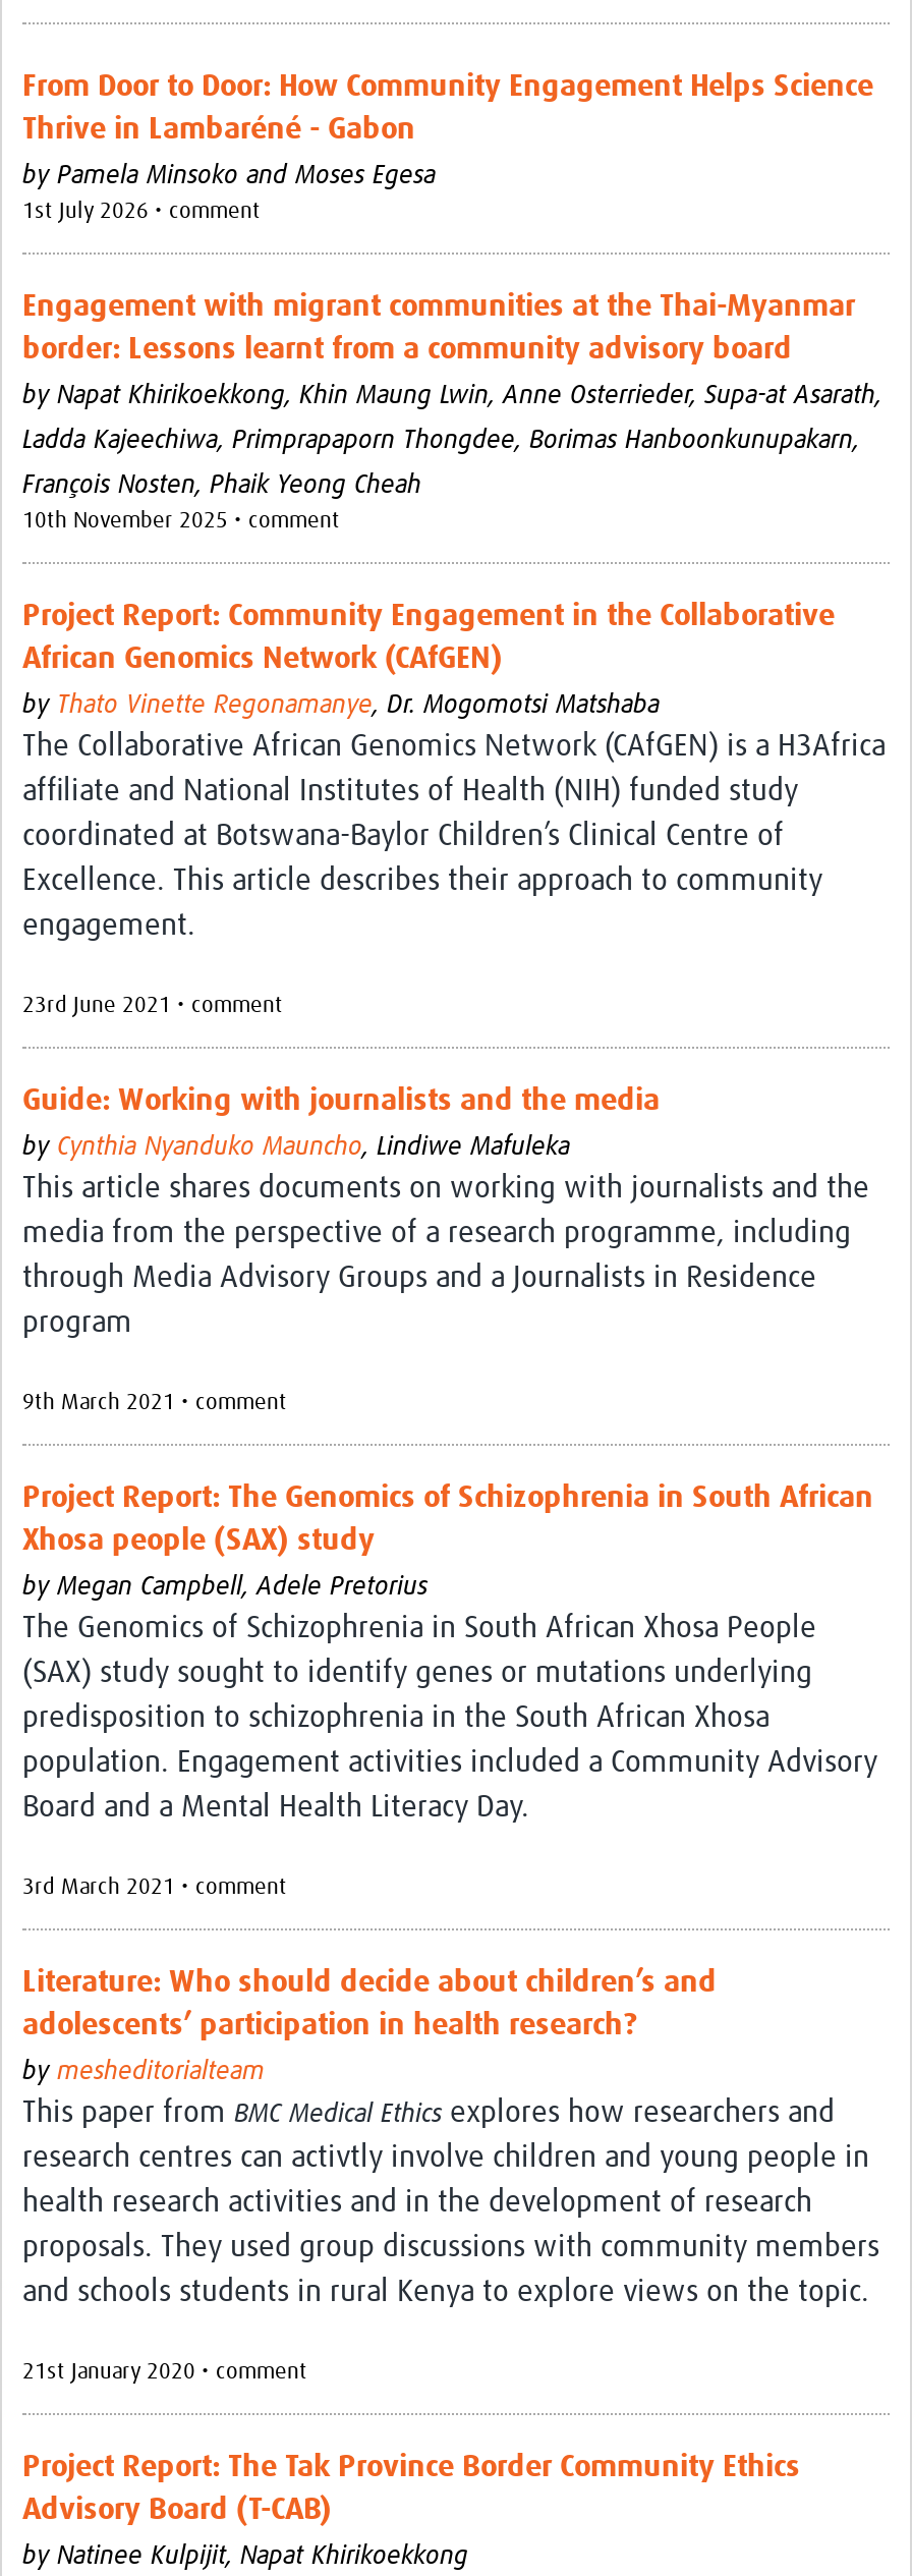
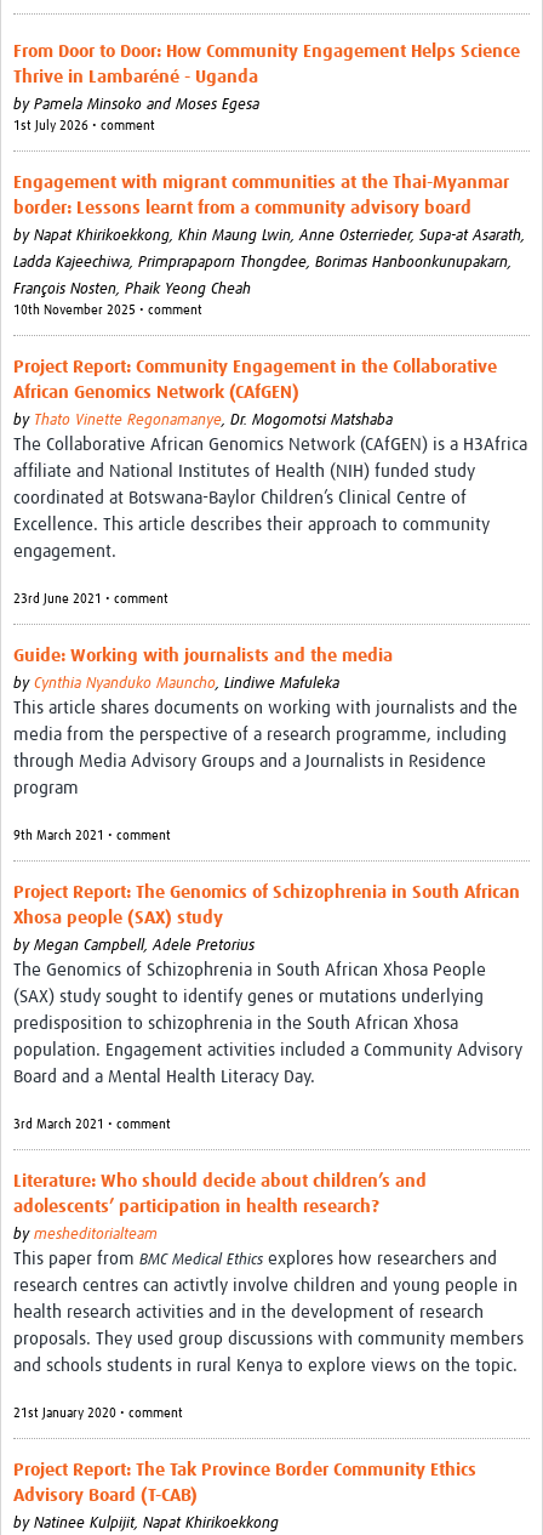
- Thrive in Lambaréné - Gabon
+ Thrive in Lambaréné - Uganda
